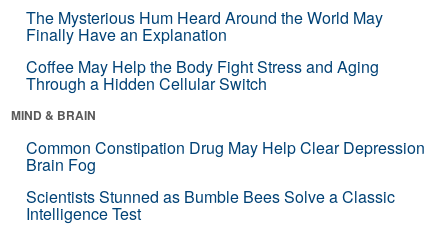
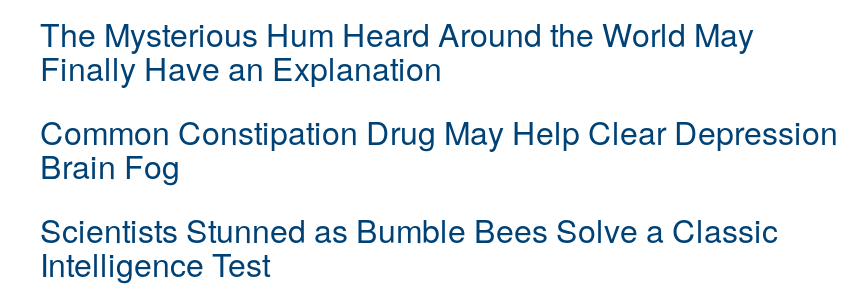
- Coffee May Help the Body Fight Stress and Aging
- Through a Hidden Cellular Switch
- MIND & BRAIN
